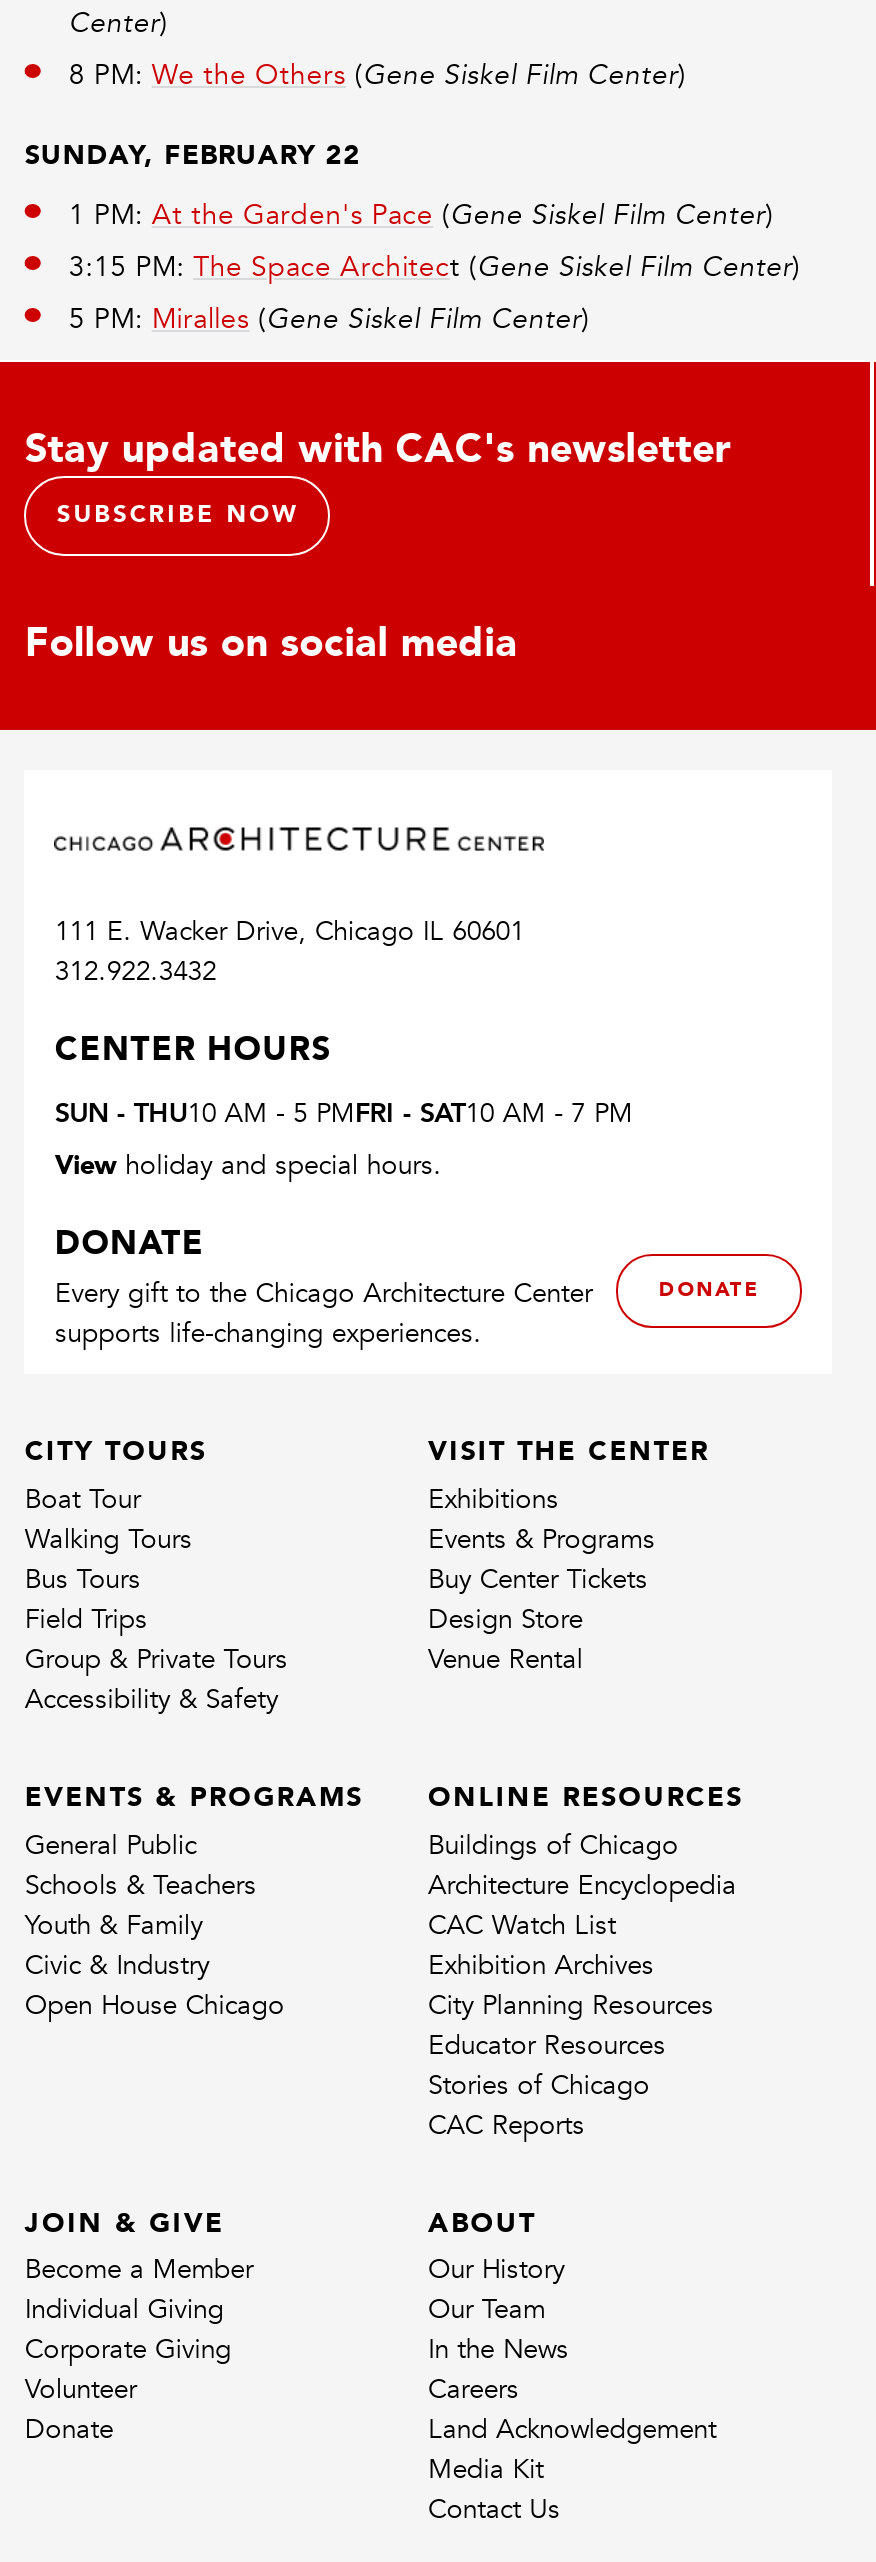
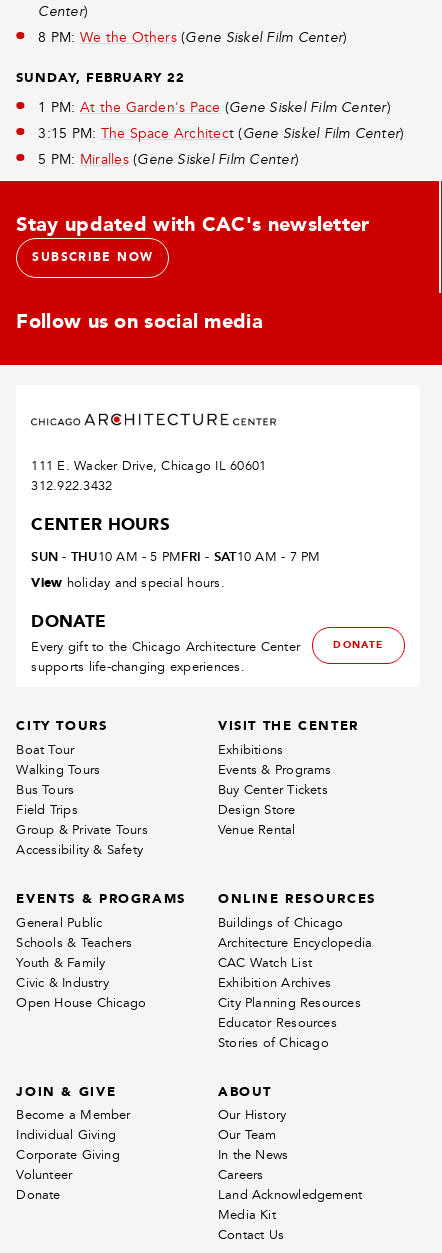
- CAC Reports
